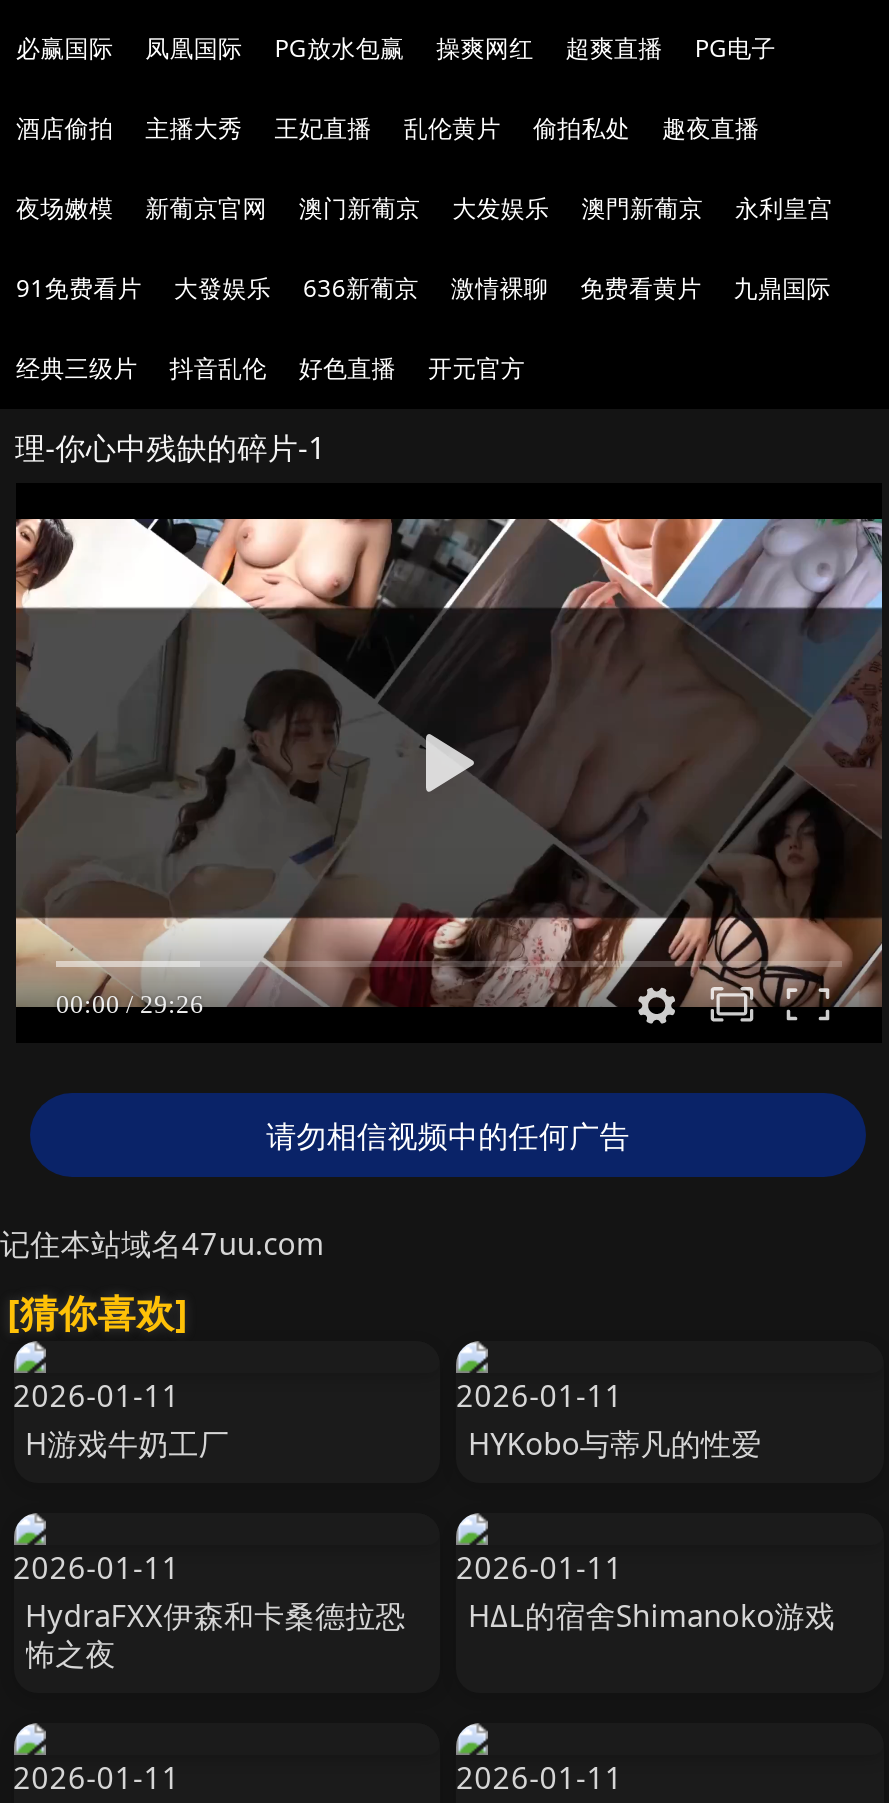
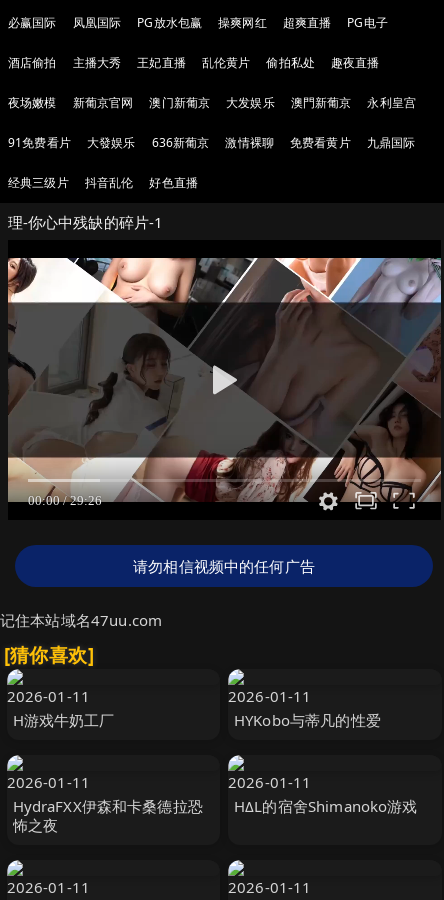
- 开元官方
